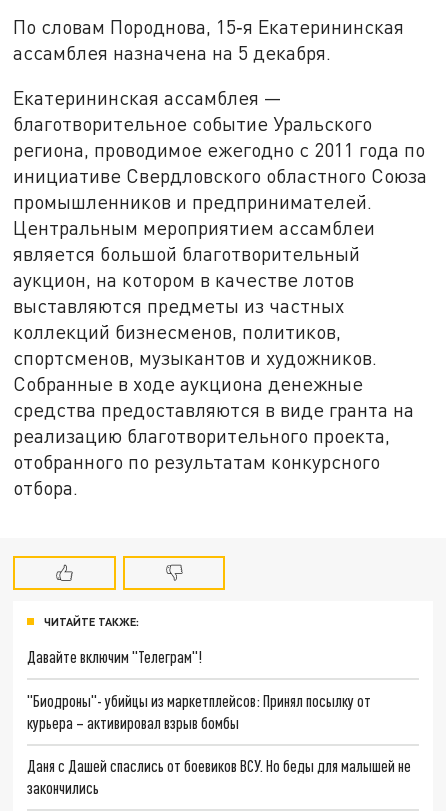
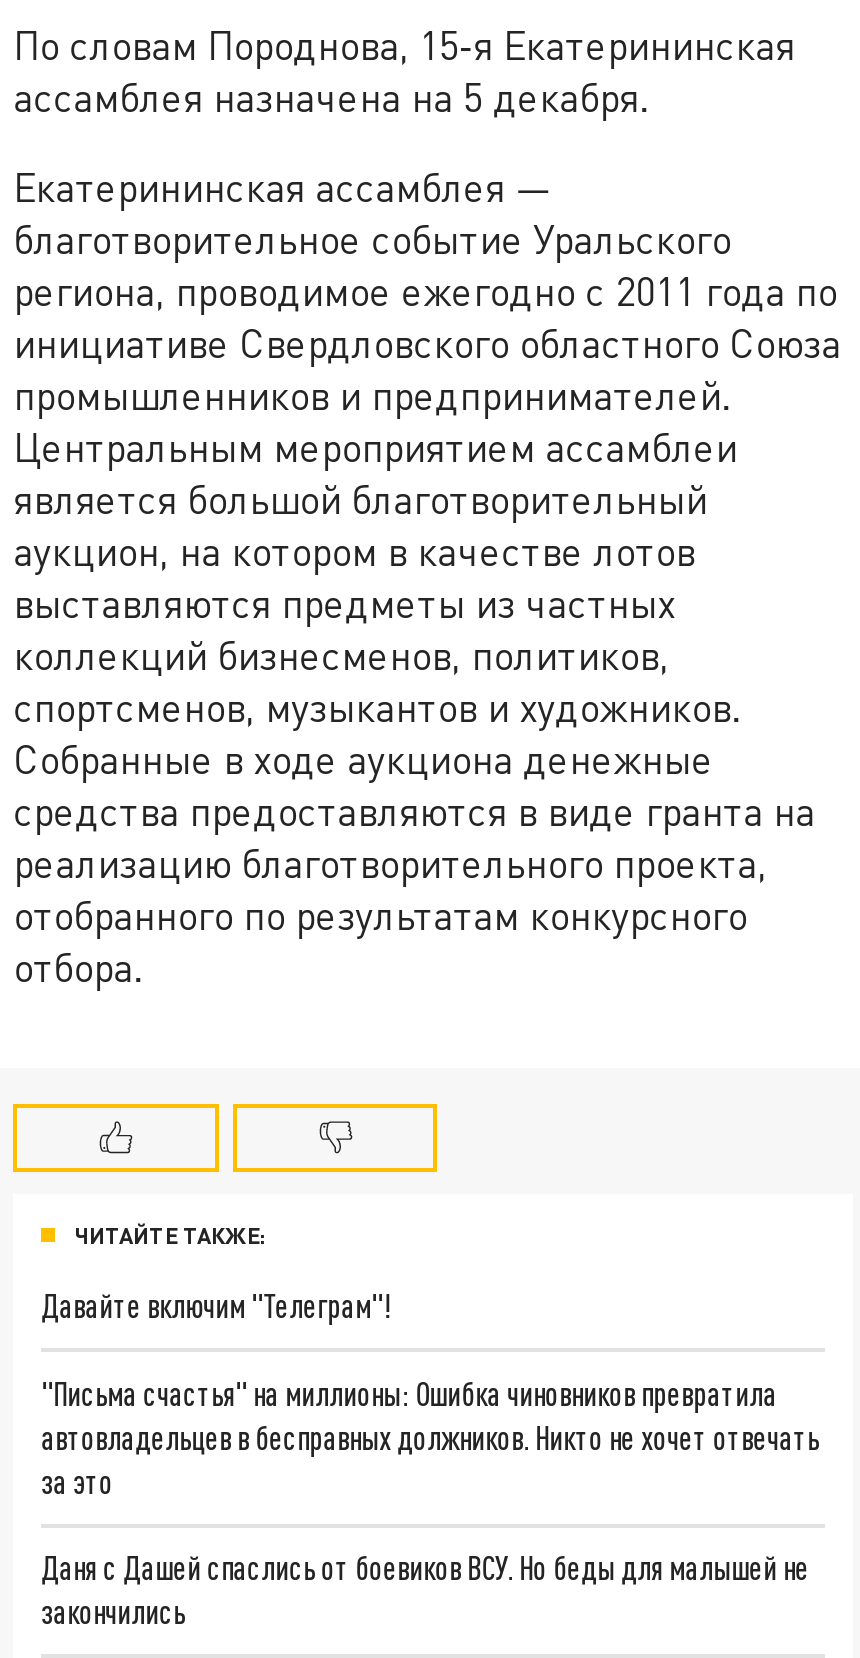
- "Биодроны"- убийцы из маркетплейсов: Принял посылку от
- курьера – активировал взрыв бомбы
+ "Письма счастья" на миллионы: Ошибка чиновников превратила
+ автовладельцев в бесправных должников. Никто не хочет отвечать
+ за это
